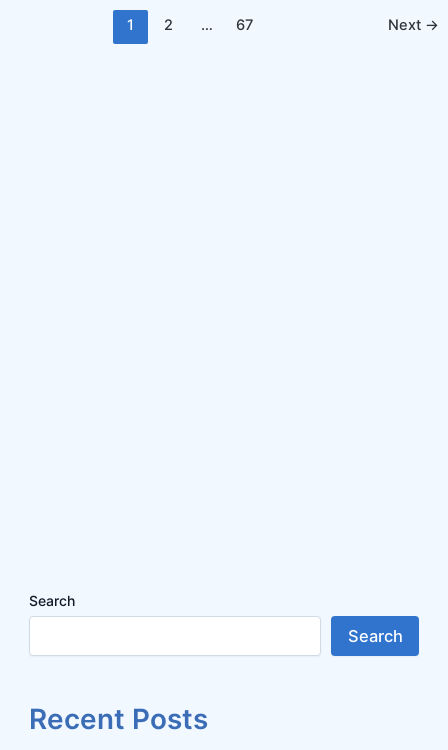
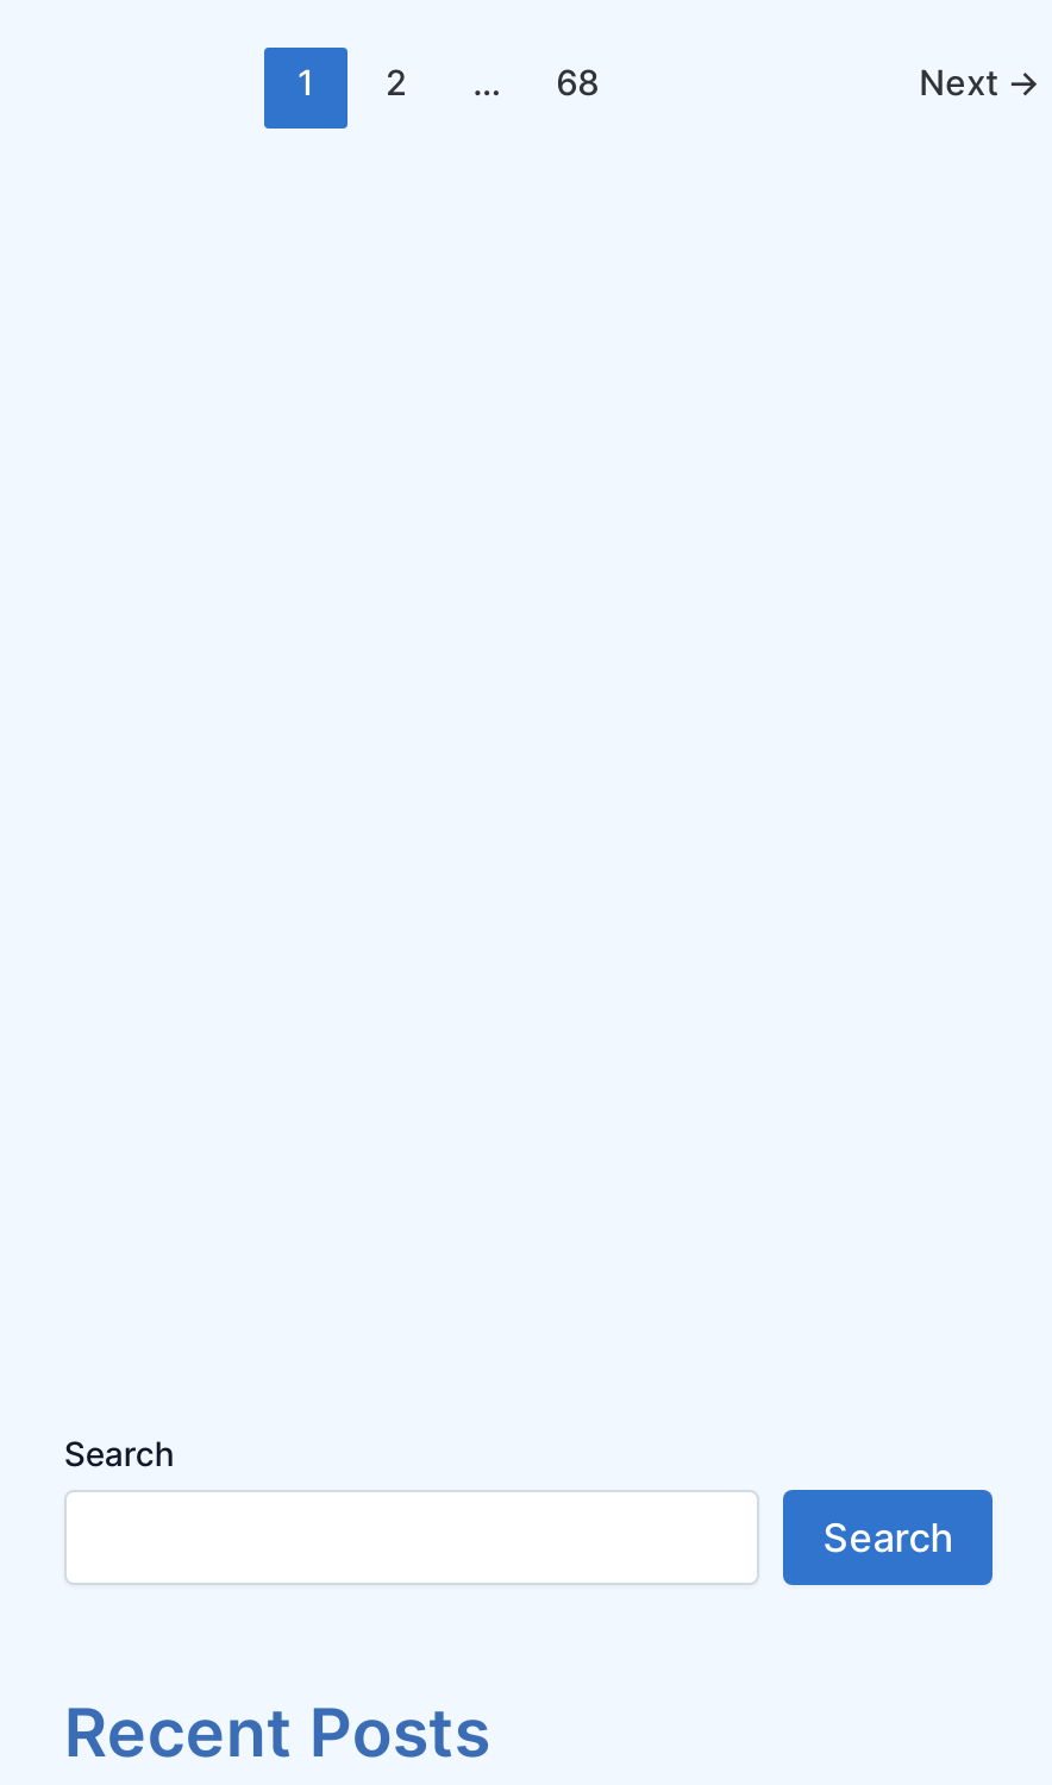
- 67
+ 68
